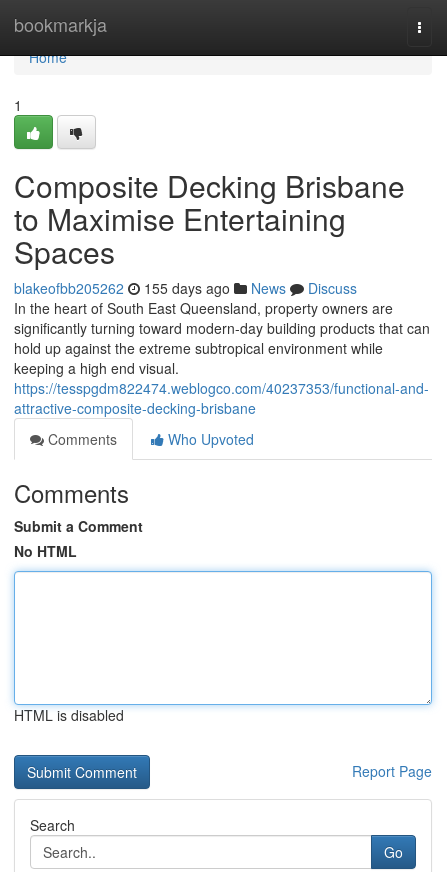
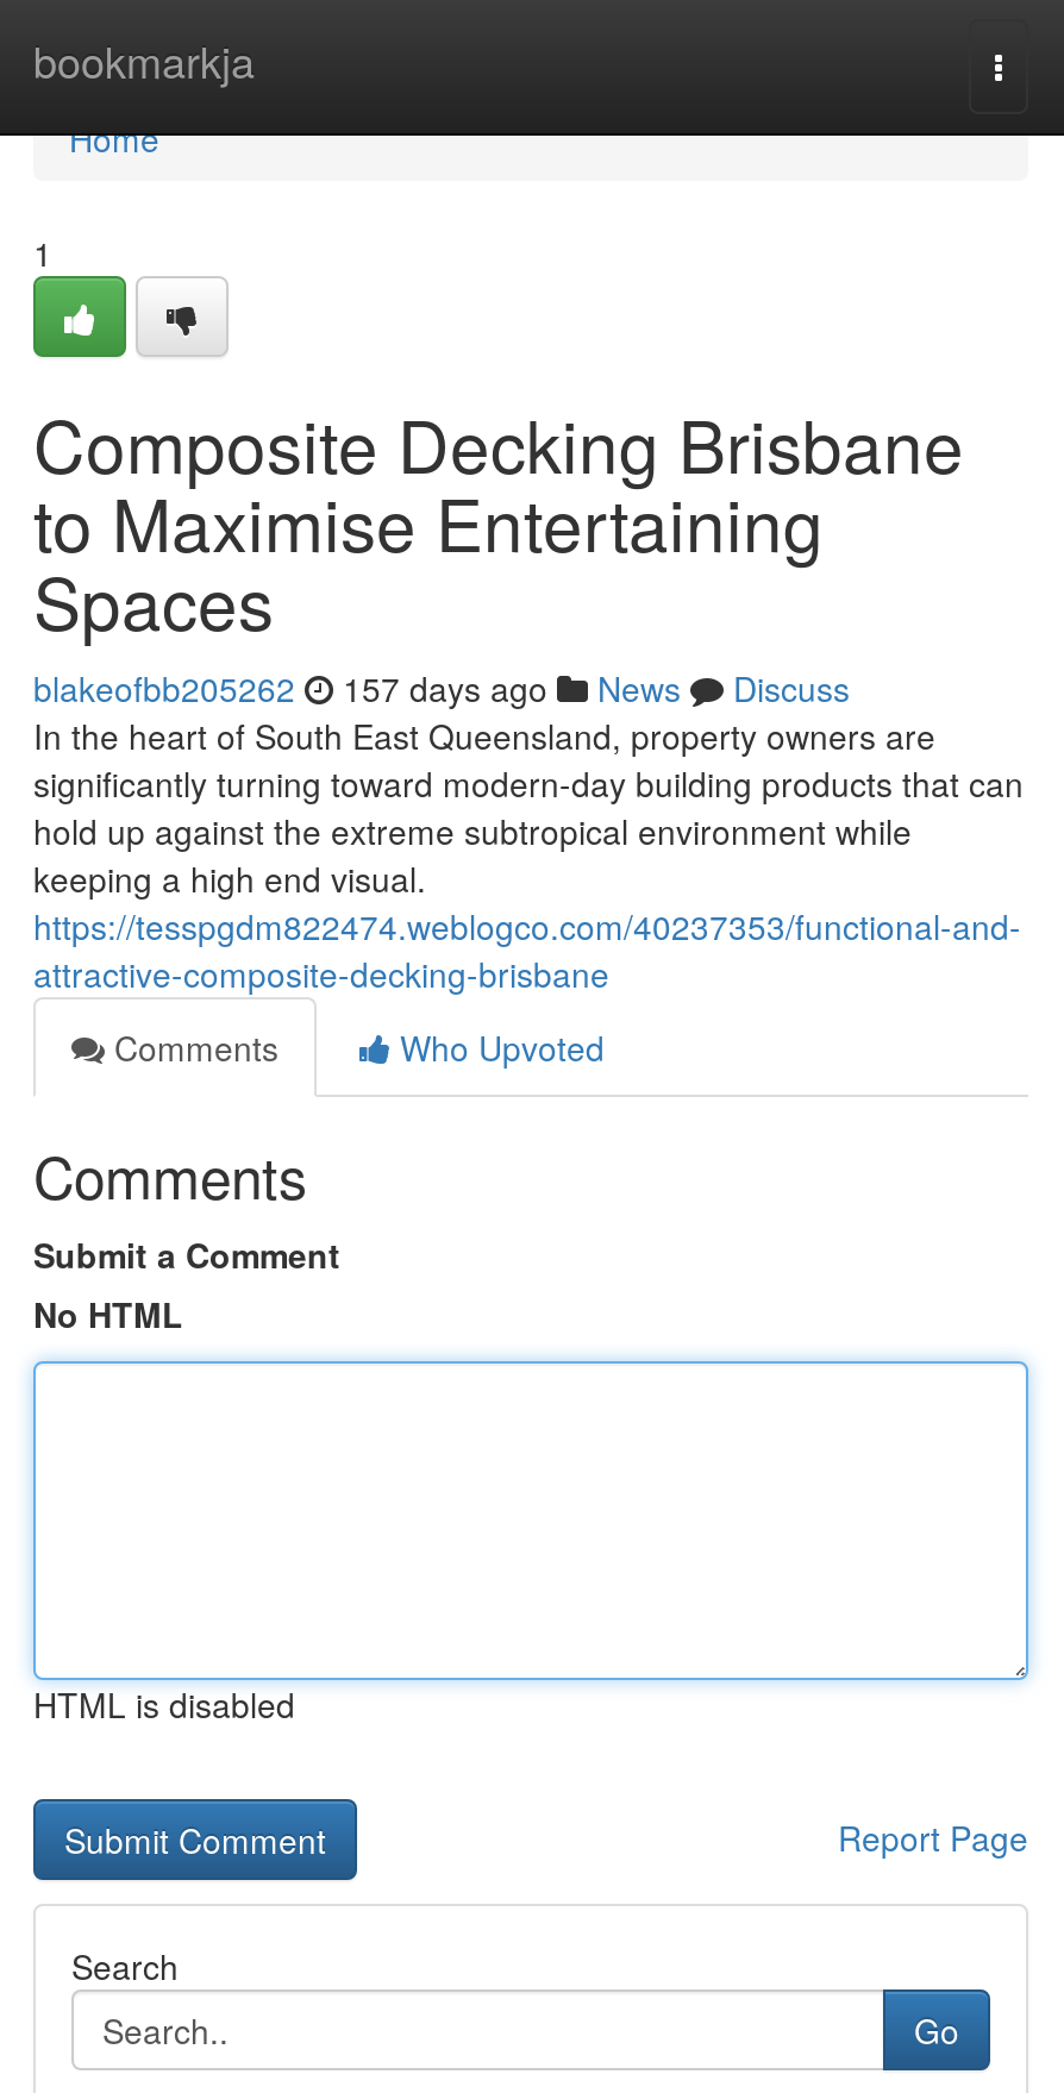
- blakeofbb205262 155 days ago News Discuss
+ blakeofbb205262 157 days ago News Discuss
